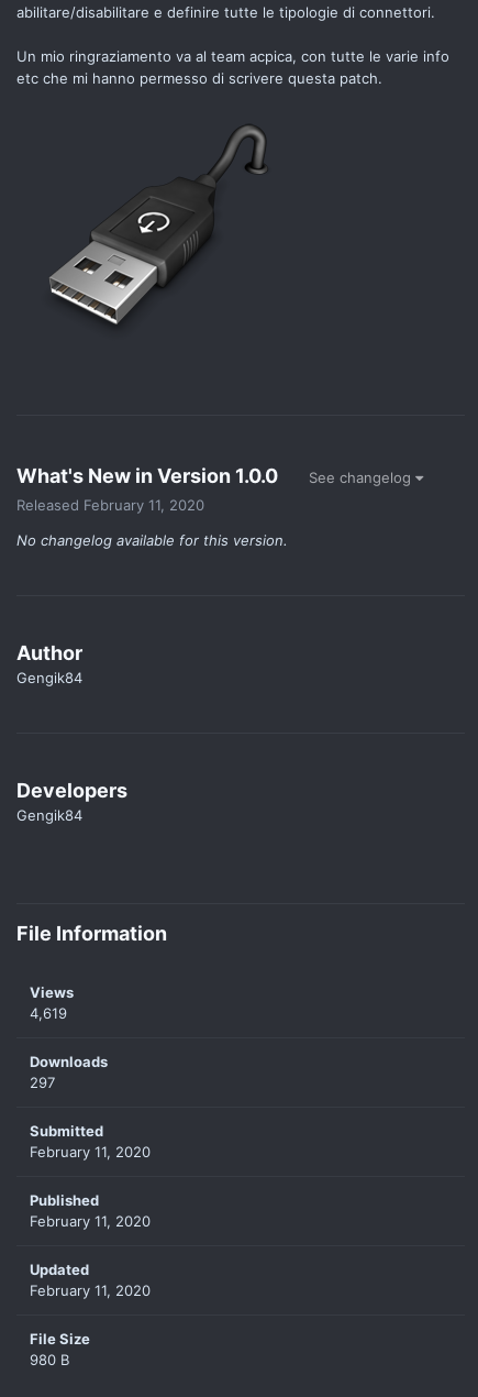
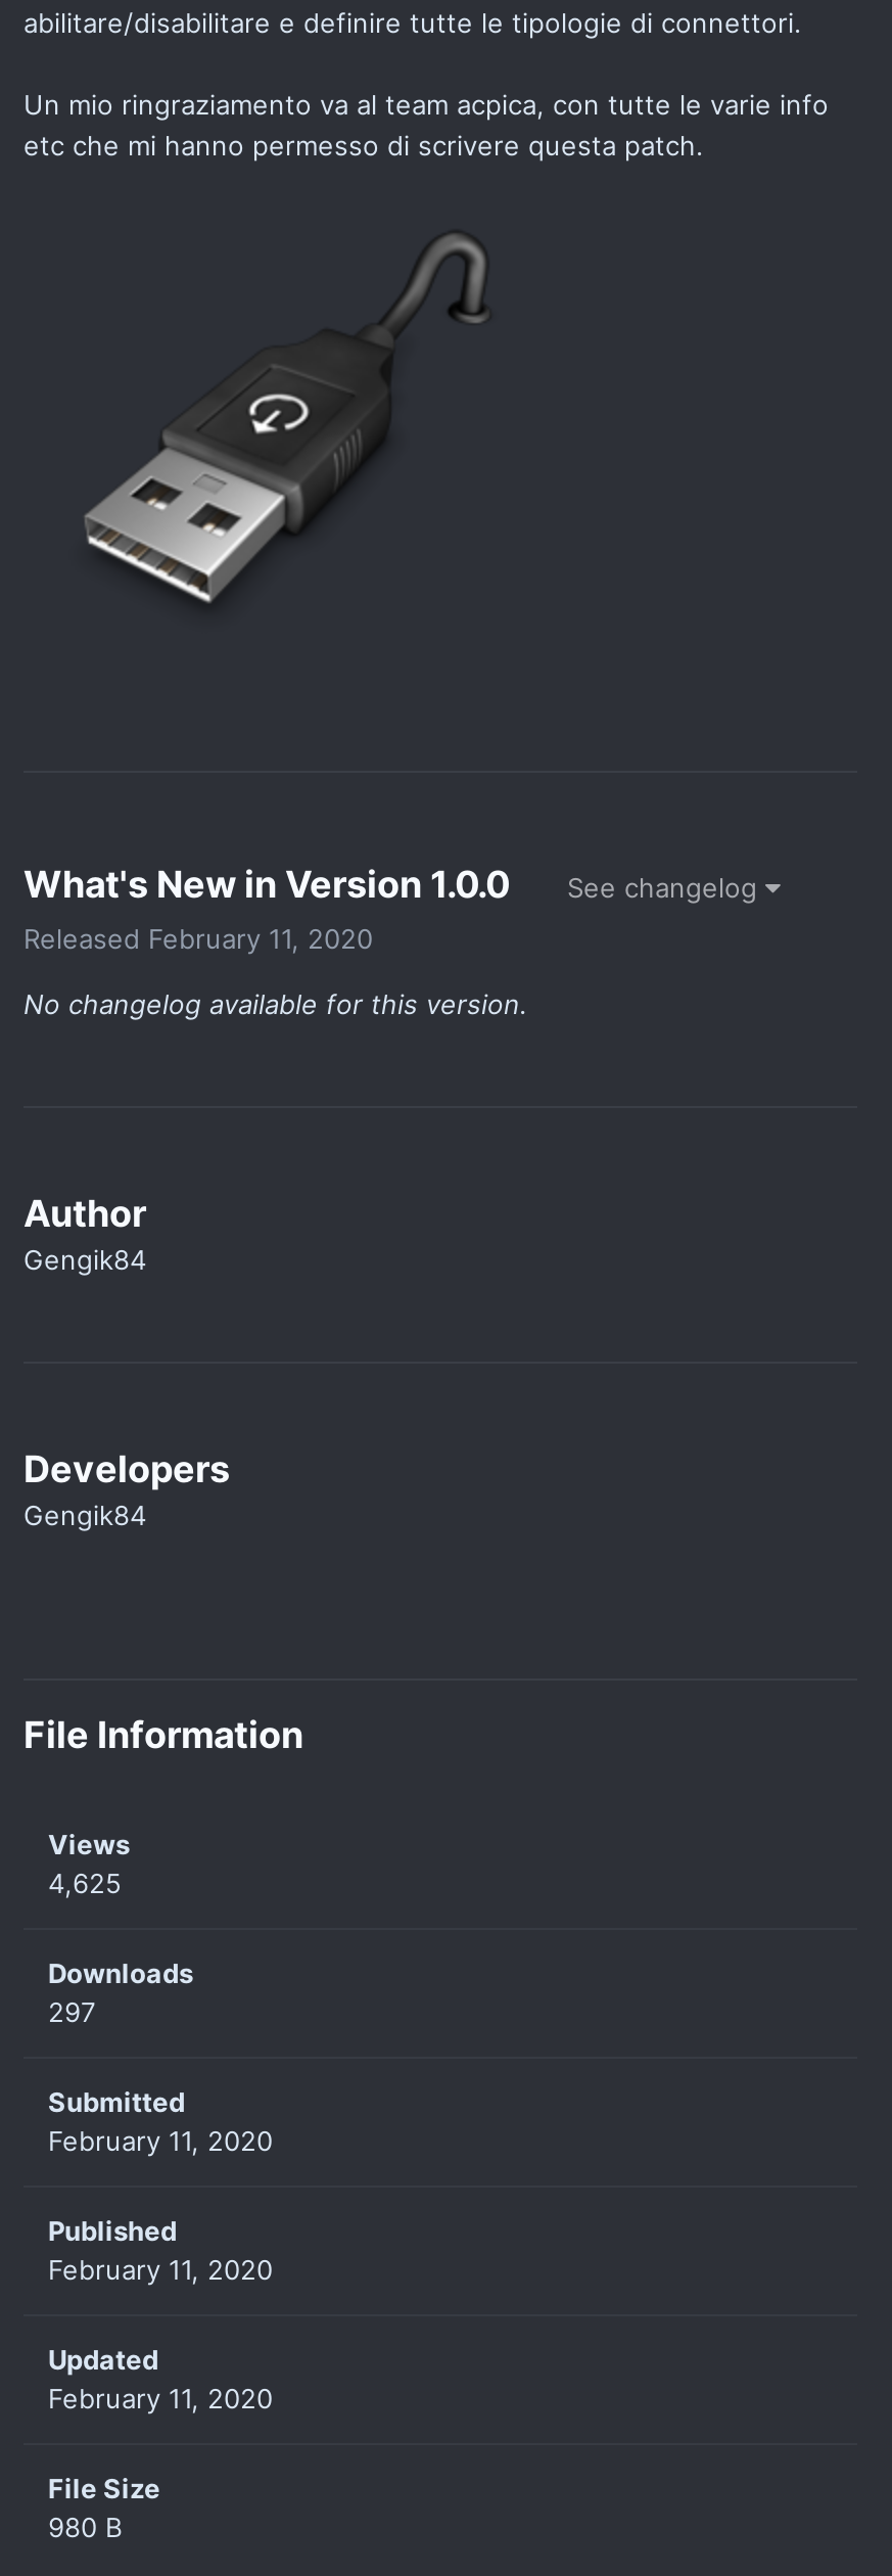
- 4,619
+ 4,625
